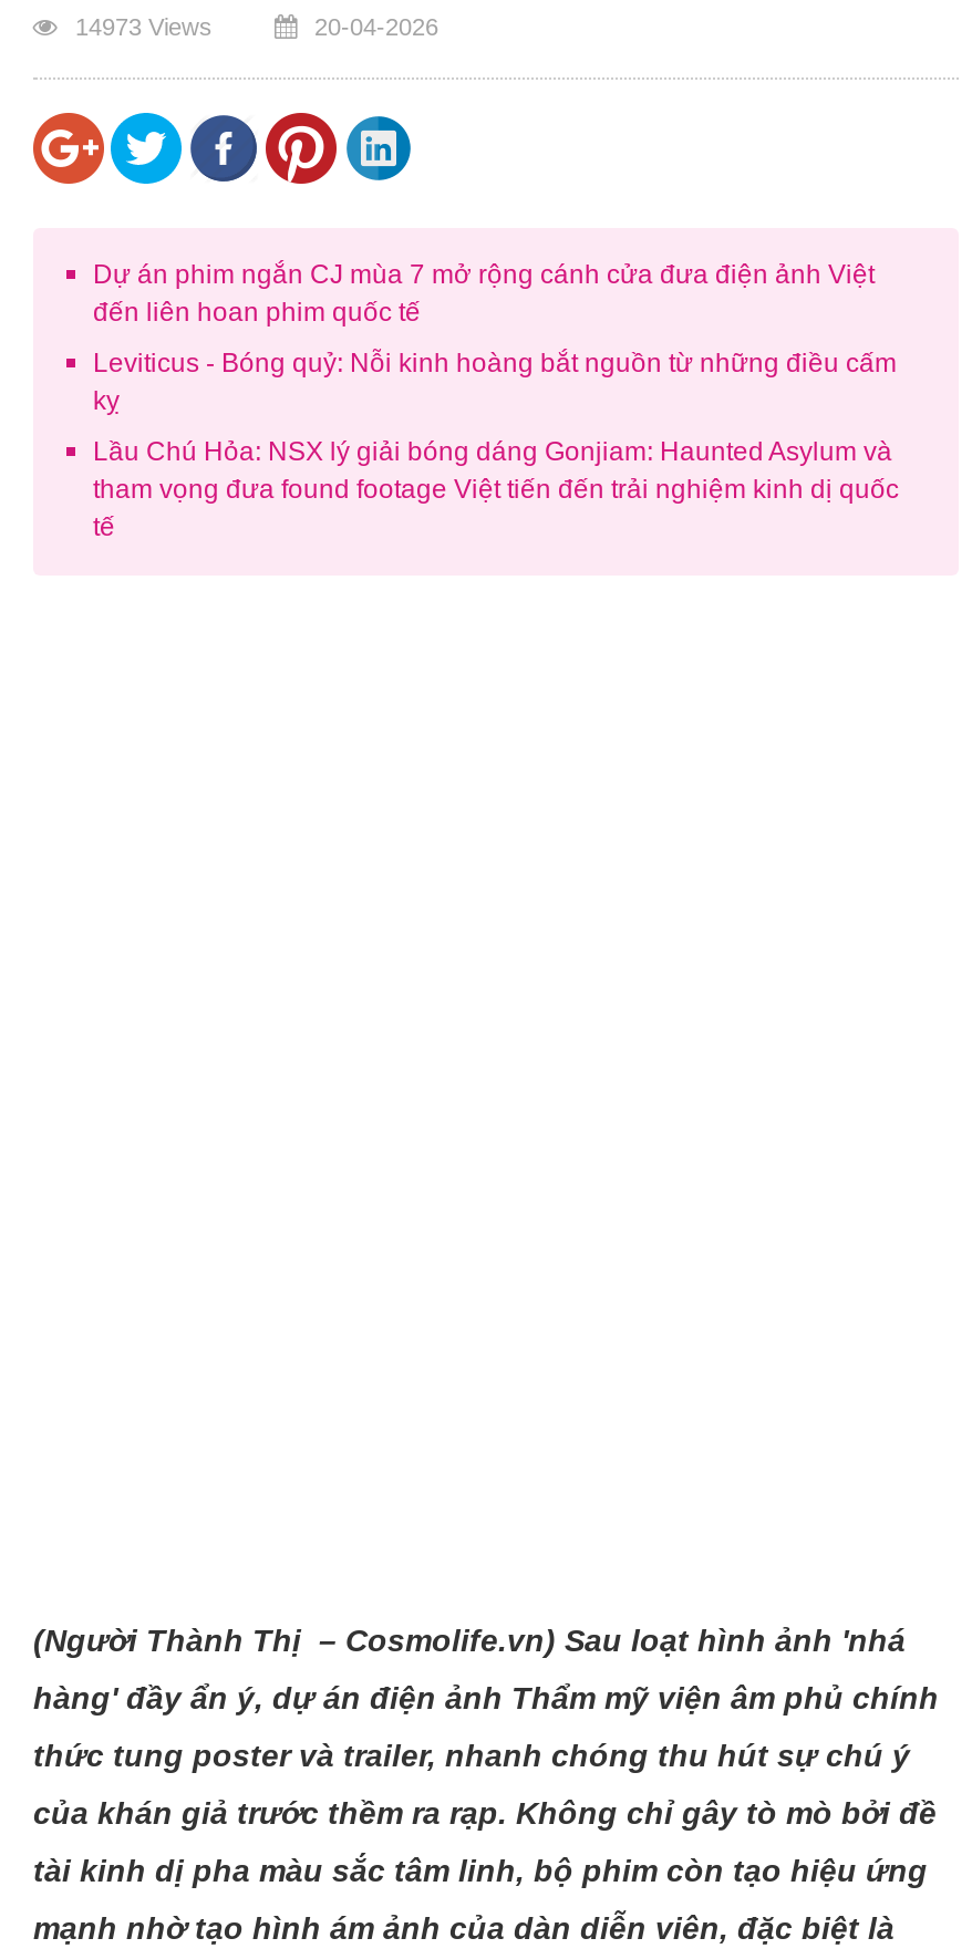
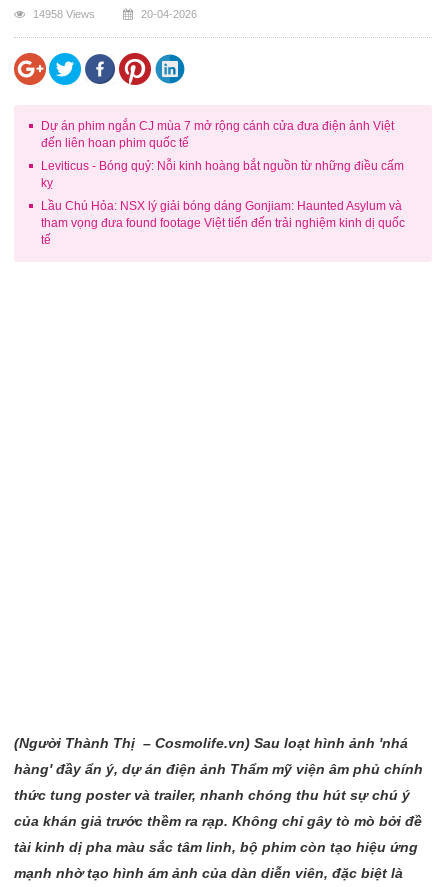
- 14973 Views
+ 14958 Views
